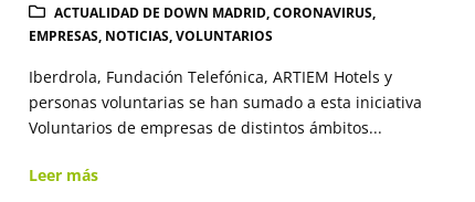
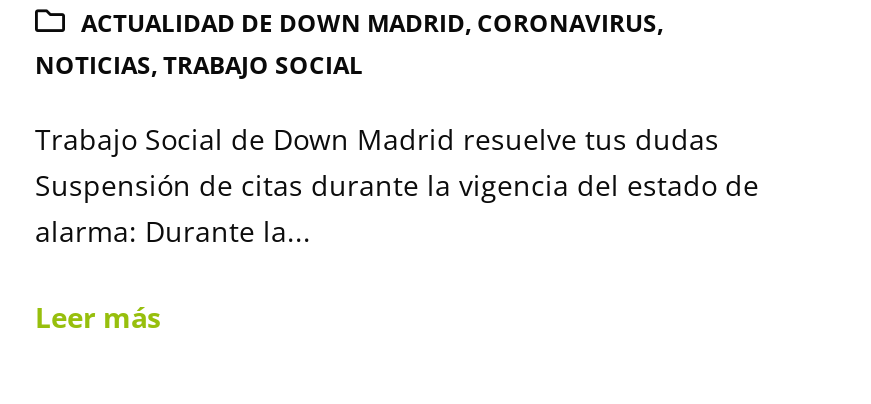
- EMPRESAS, NOTICIAS, VOLUNTARIOS
+ NOTICIAS, TRABAJO SOCIAL

- Iberdrola, Fundación Telefónica, ARTIEM Hotels y
- personas voluntarias se han sumado a esta iniciativa
- Voluntarios de empresas de distintos ámbitos...
+ Trabajo Social de Down Madrid resuelve tus dudas
+ Suspensión de citas durante la vigencia del estado de
+ alarma: Durante la...
